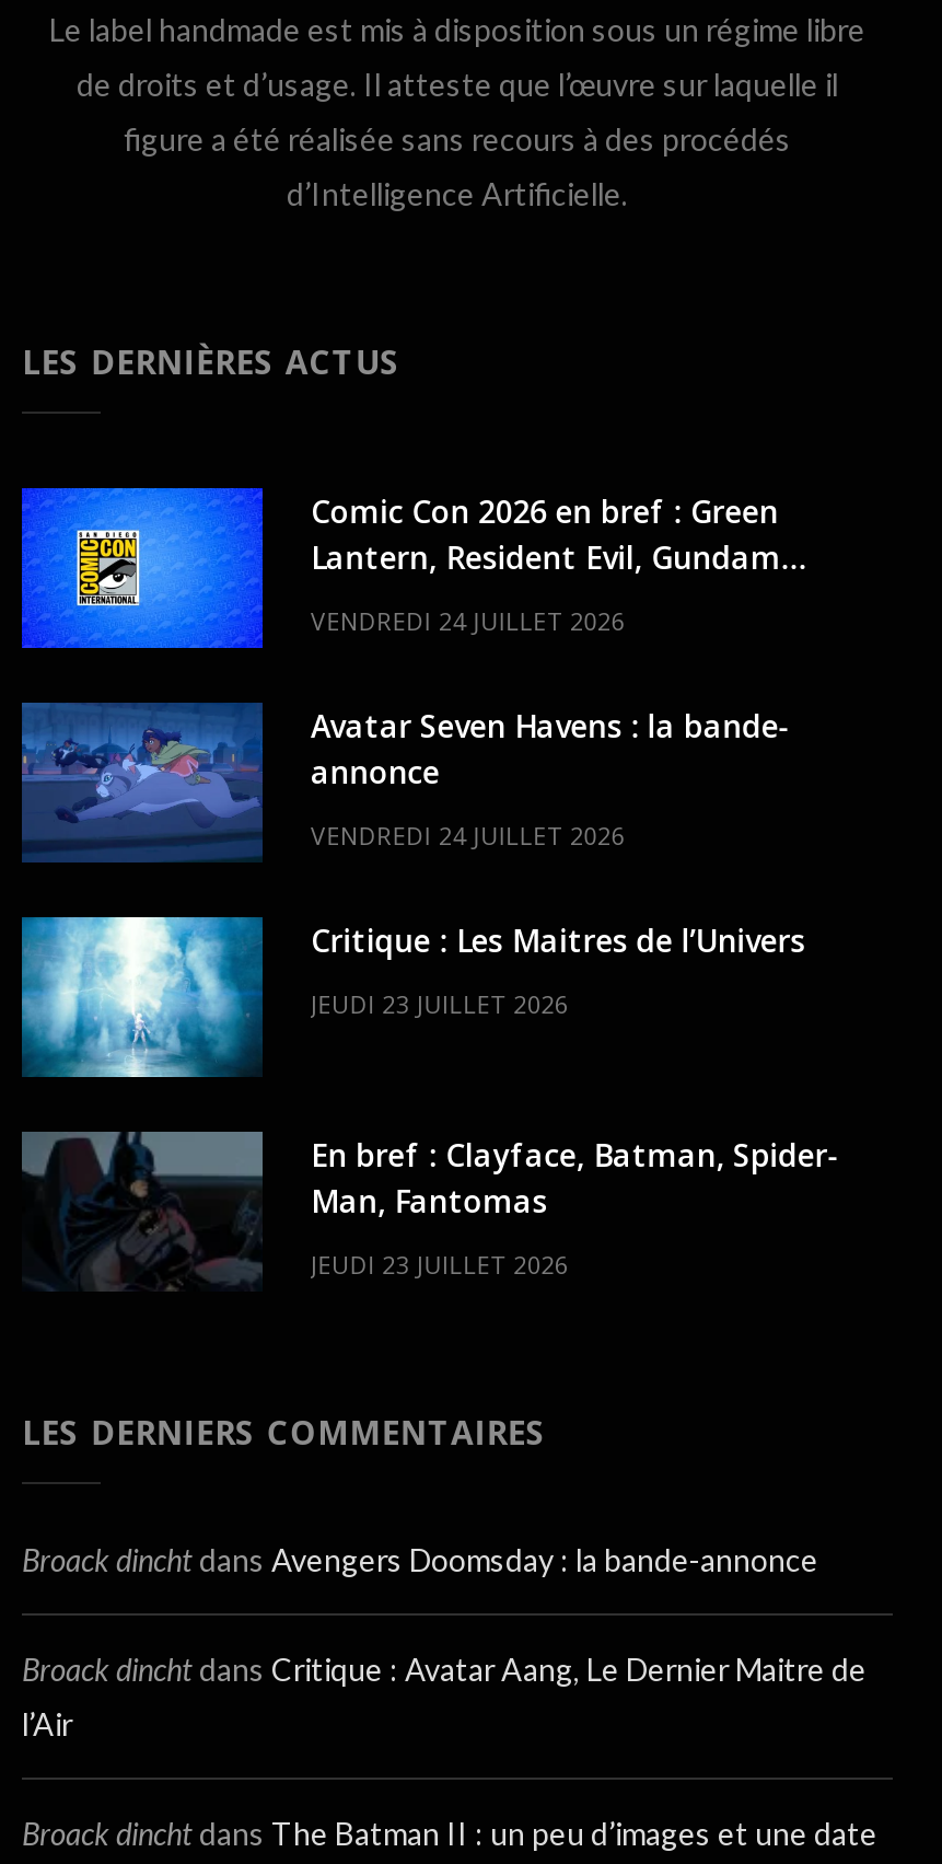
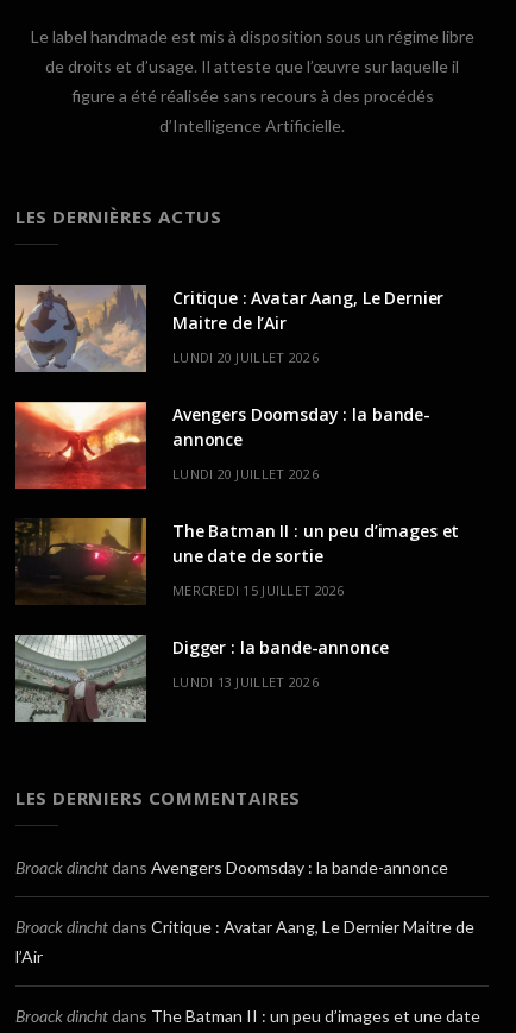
- [image]
- Comic Con 2026 en bref : Green
- Lantern, Resident Evil, Gundam…
+ [image]
+ Critique : Avatar Aang, Le Dernier
+ Maitre de l’Air

- VENDREDI 24 JUILLET 2026
+ LUNDI 20 JUILLET 2026

- [image]
- Avatar Seven Havens : la bande-
+ [image]
+ Avengers Doomsday : la bande-

- VENDREDI 24 JUILLET 2026
+ LUNDI 20 JUILLET 2026

- [image]
- Critique : Les Maitres de l’Univers
+ [image]
+ The Batman II : un peu d’images et
+ une date de sortie

- JEUDI 23 JUILLET 2026
+ MERCREDI 15 JUILLET 2026

- [image]
- En bref : Clayface, Batman, Spider-
- Man, Fantomas
+ [image]
+ Digger : la bande-annonce

- JEUDI 23 JUILLET 2026
+ LUNDI 13 JUILLET 2026
